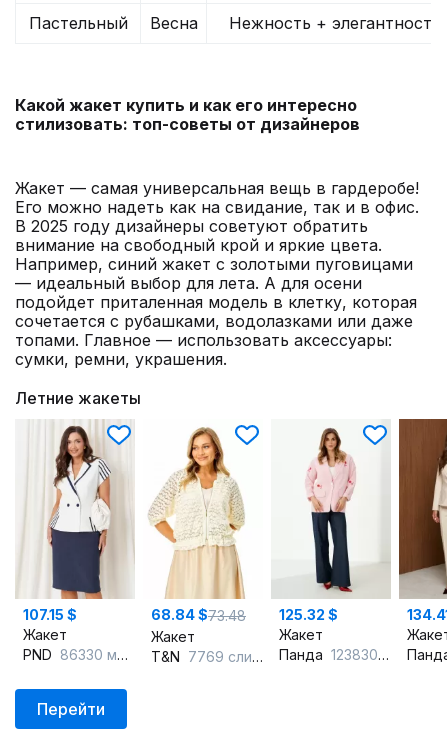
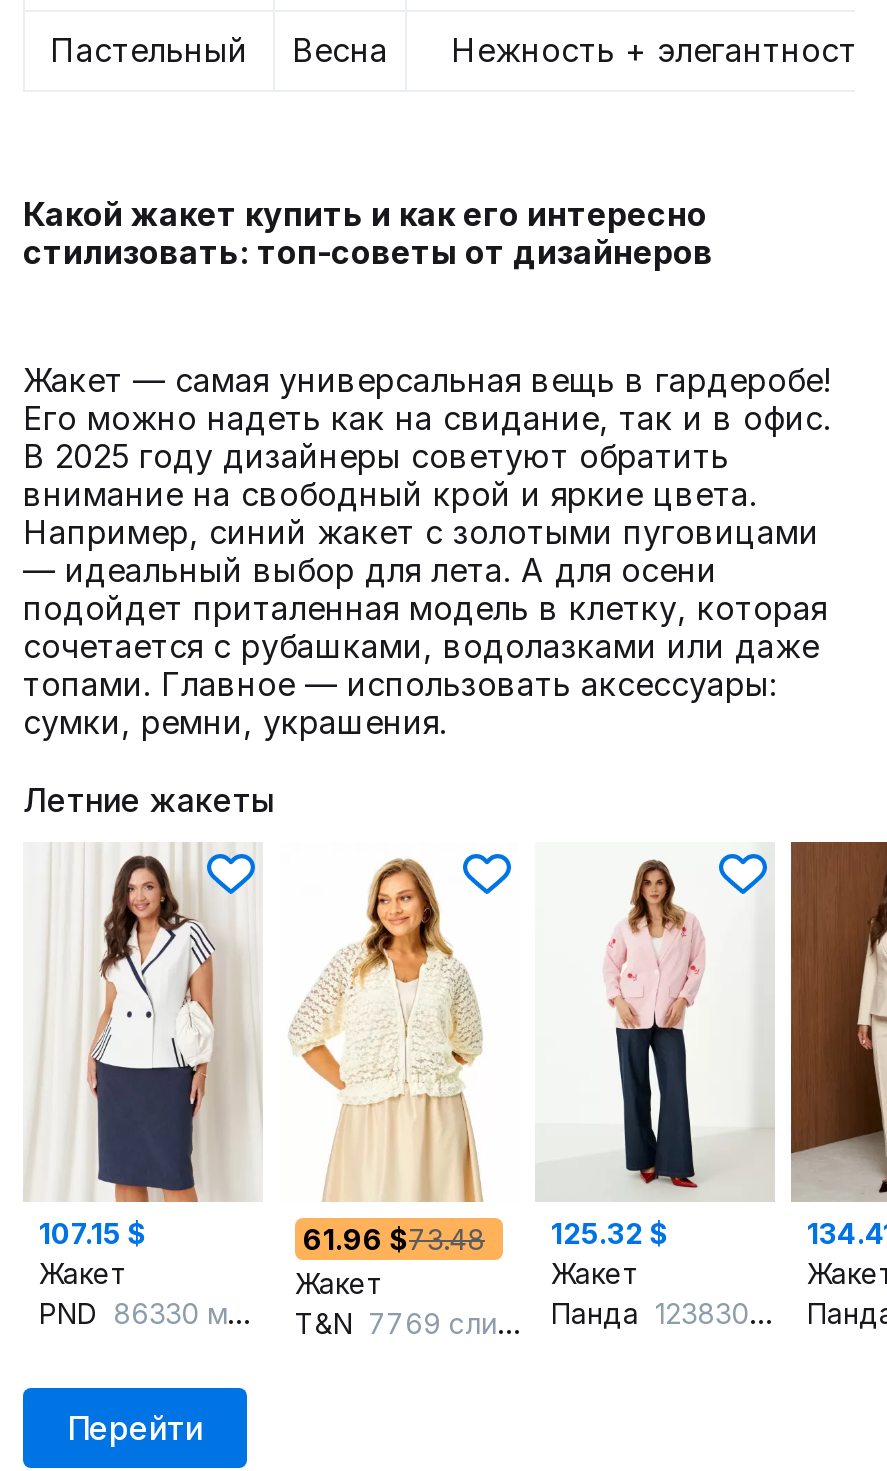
- 68.84 $73.48 125.32 $
+ 61.96 $73.48 125.32 $
